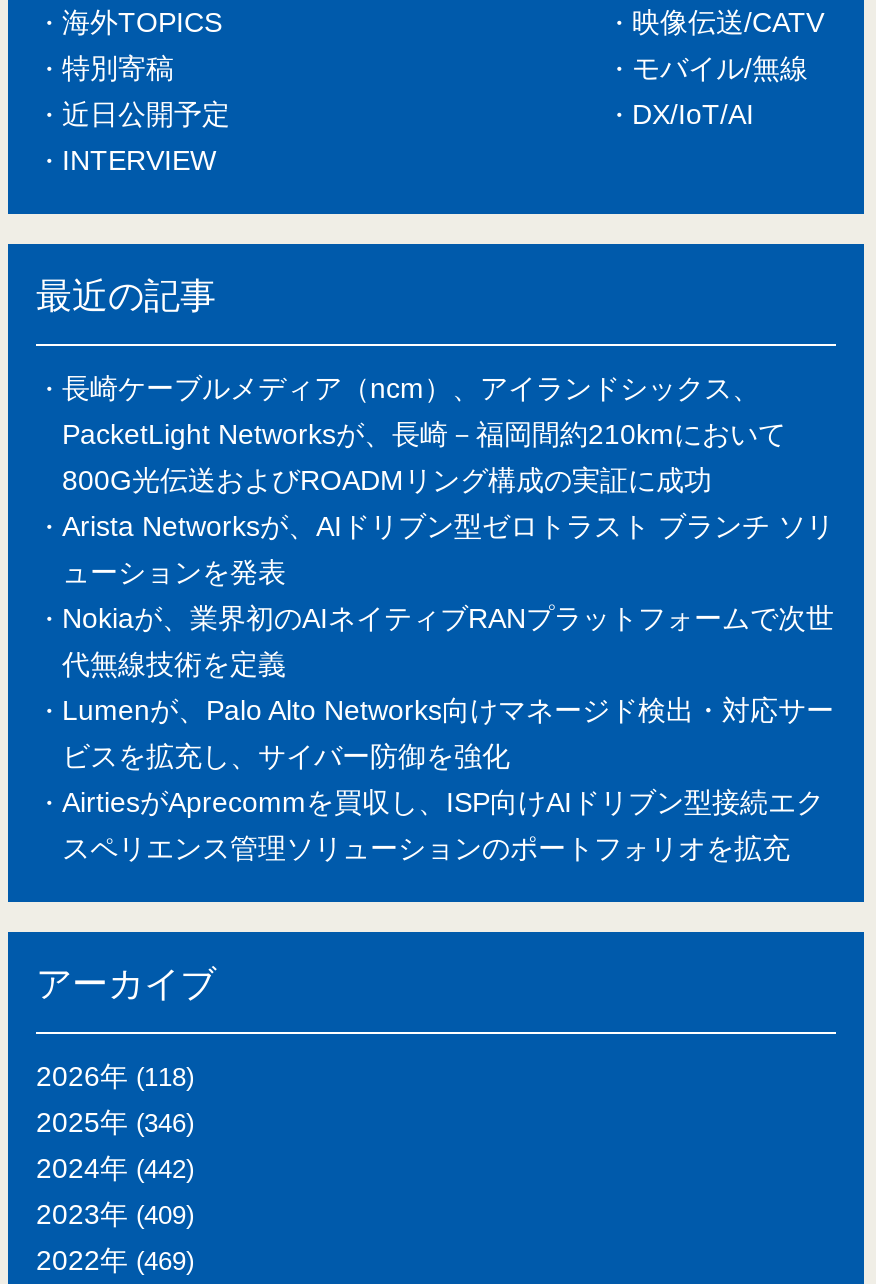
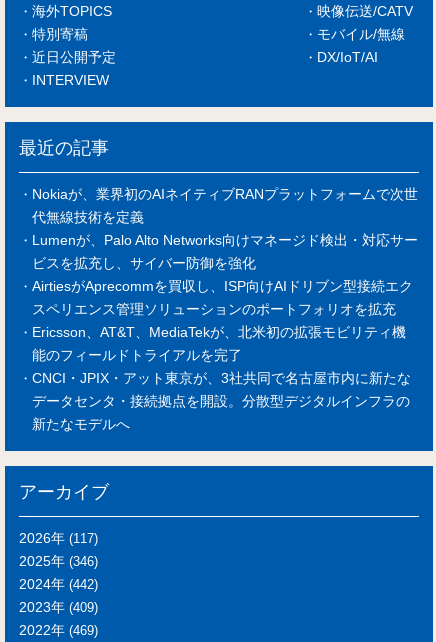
- 長崎ケーブルメディア（ncm）、アイランドシックス、
- PacketLight Networksが、長崎－福岡間約210kmにおいて
- 800G光伝送およびROADMリング構成の実証に成功
- Arista Networksが、AIドリブン型ゼロトラスト ブランチ ソリ
- ューションを発表

moved up: Nokiaが、業界初のAIネイティブRANプラットフォームで次世 | 代無線技術を定義 | Lumenが、Palo Alto Networks向けマネージド検出・対応サー | ビスを拡充し、サイバー防御を強化 | AirtiesがAprecommを買収し、ISP向けAIドリブン型接続エク | スペリエンス管理ソリューションのポートフォリオを拡充

+ Ericsson、AT&T、MediaTekが、北米初の拡張モビリティ機
+ 能のフィールドトライアルを完了
+ CNCI・JPIX・アット東京が、3社共同で名古屋市内に新たな
+ データセンタ・接続拠点を開設。分散型デジタルインフラの
+ 新たなモデルへ

- 2026年(118)
+ 2026年(117)
